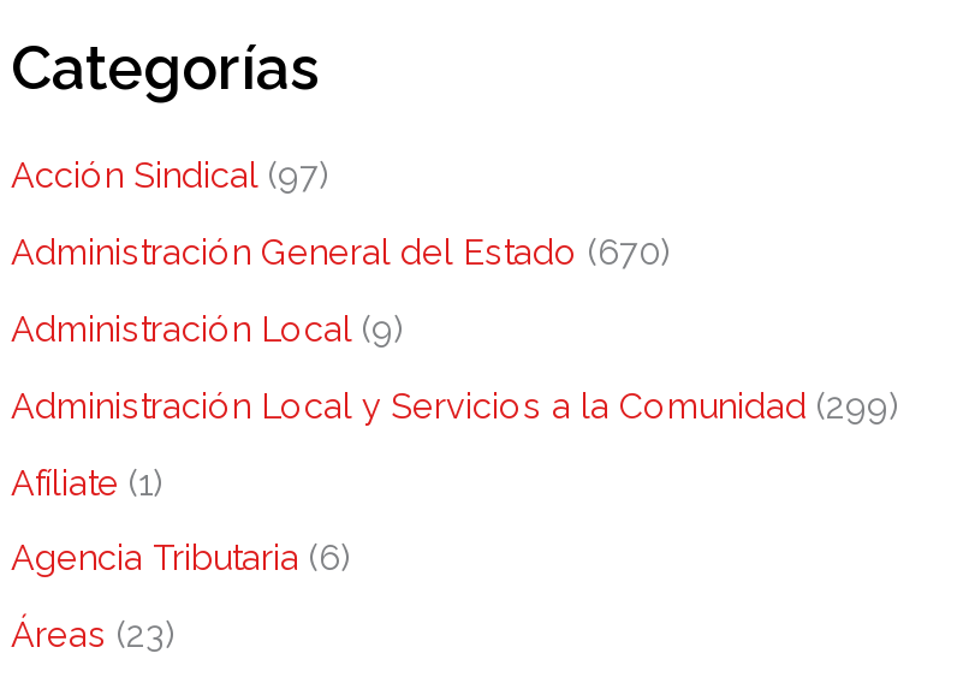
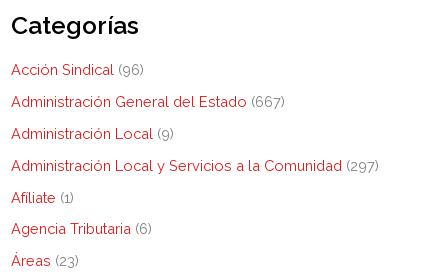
- Acción Sindical (97)
+ Acción Sindical (96)

- Administración General del Estado (670)
+ Administración General del Estado (667)

- Administración Local y Servicios a la Comunidad (299)
+ Administración Local y Servicios a la Comunidad (297)
